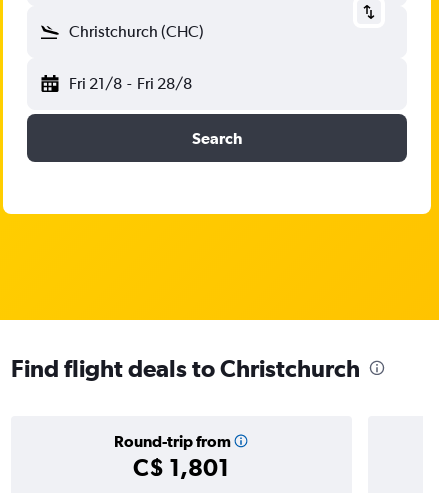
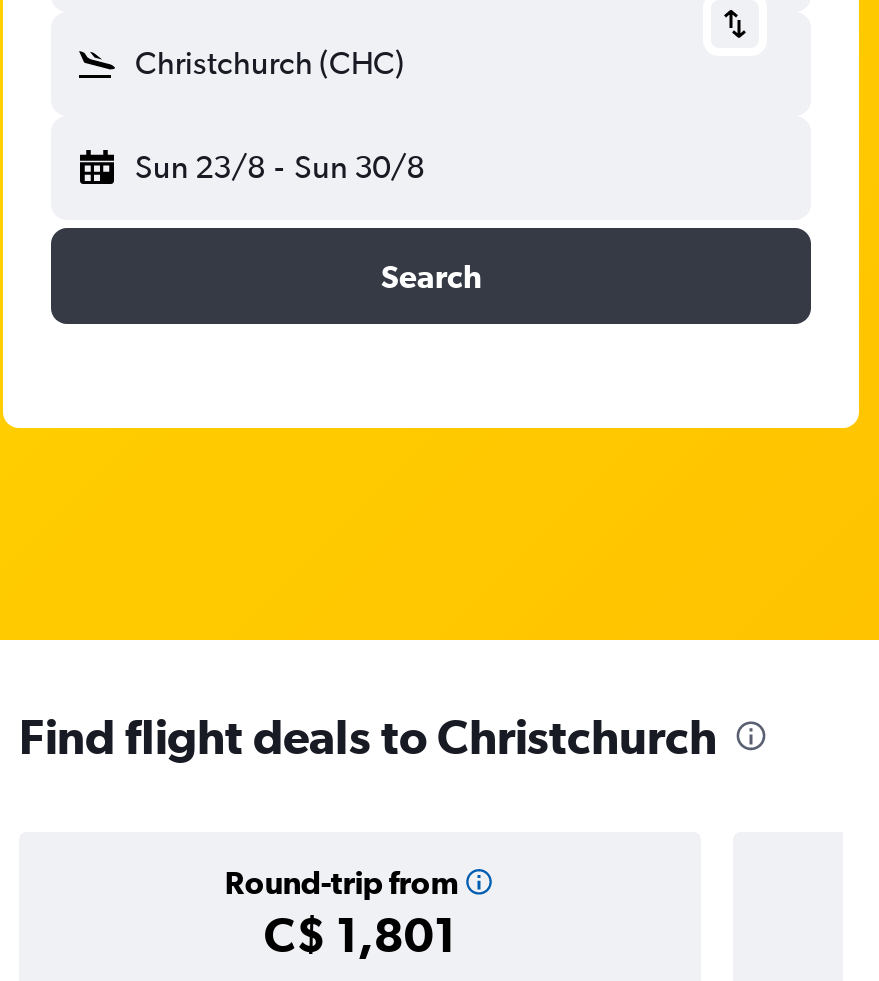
- Fri 21/8 - Fri 28/8
+ Sun 23/8 - Sun 30/8
